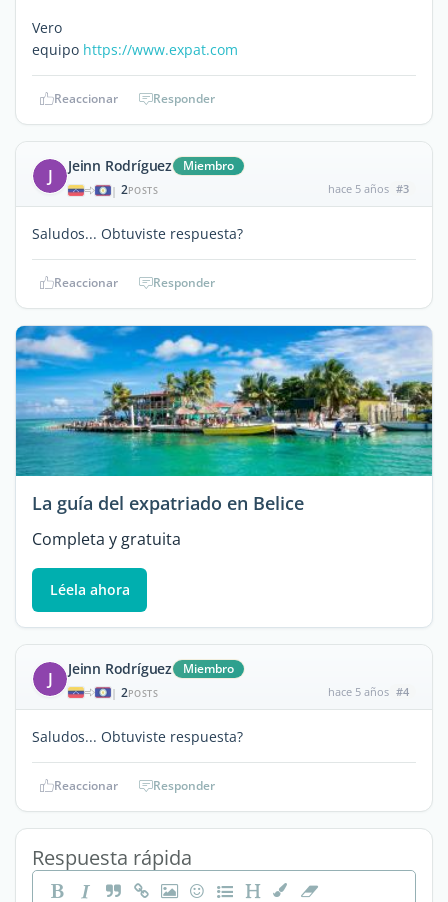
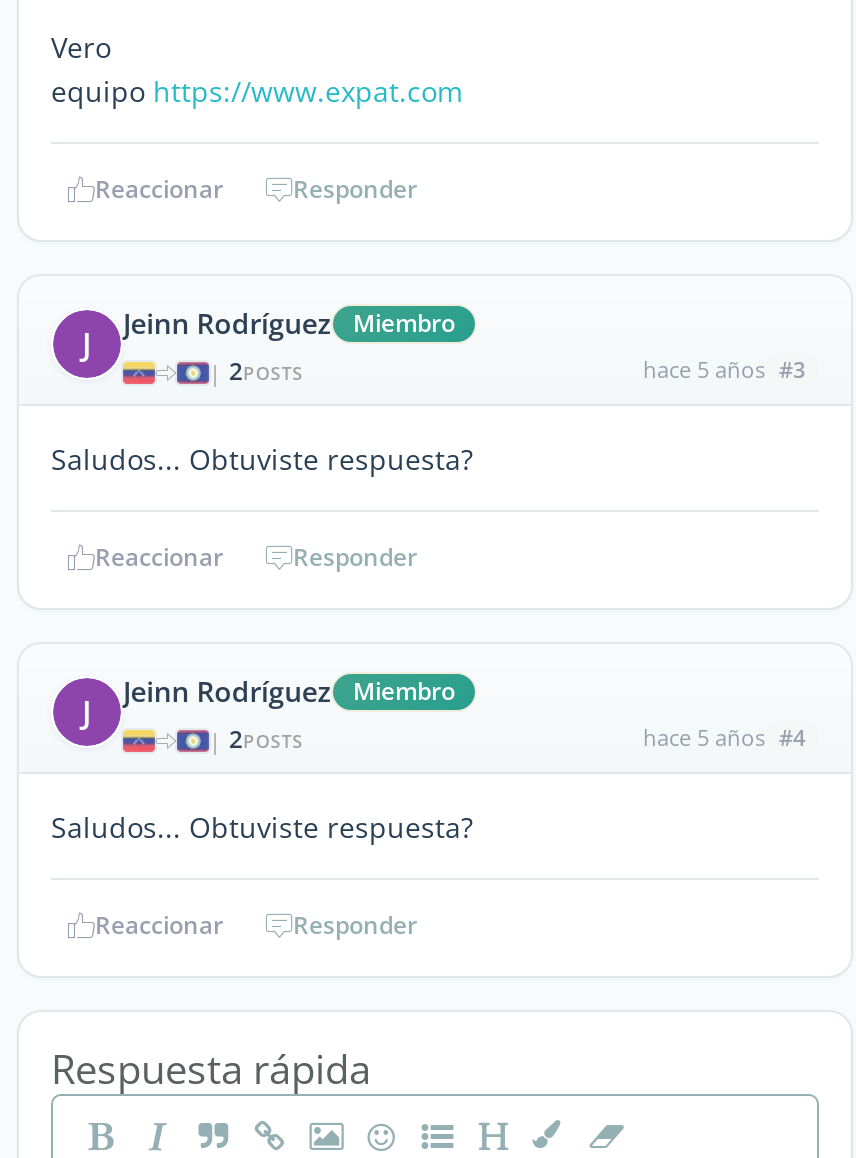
- [image]
- La guía del expatriado en Belice
- Completa y gratuita
- Léela ahora
